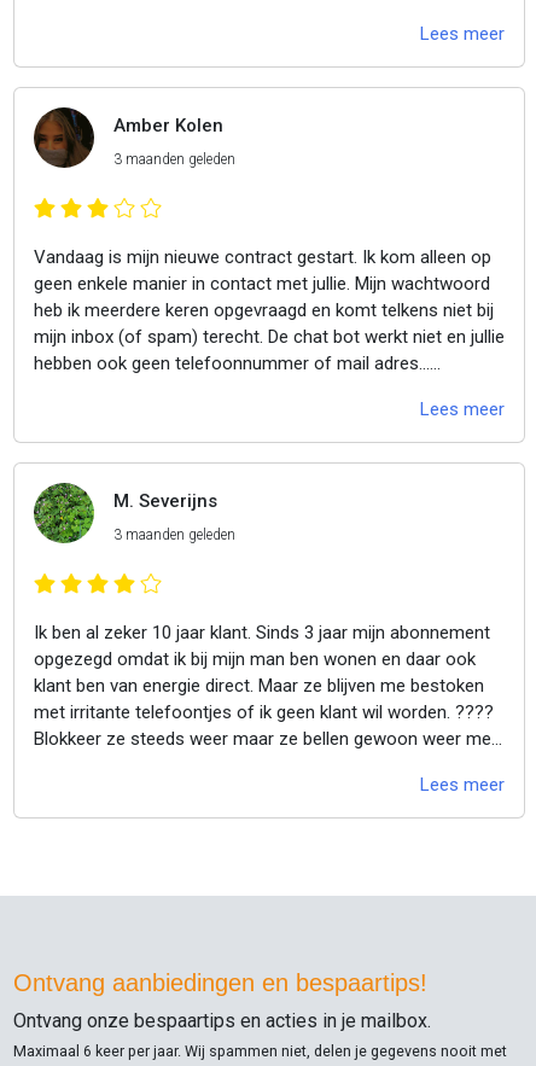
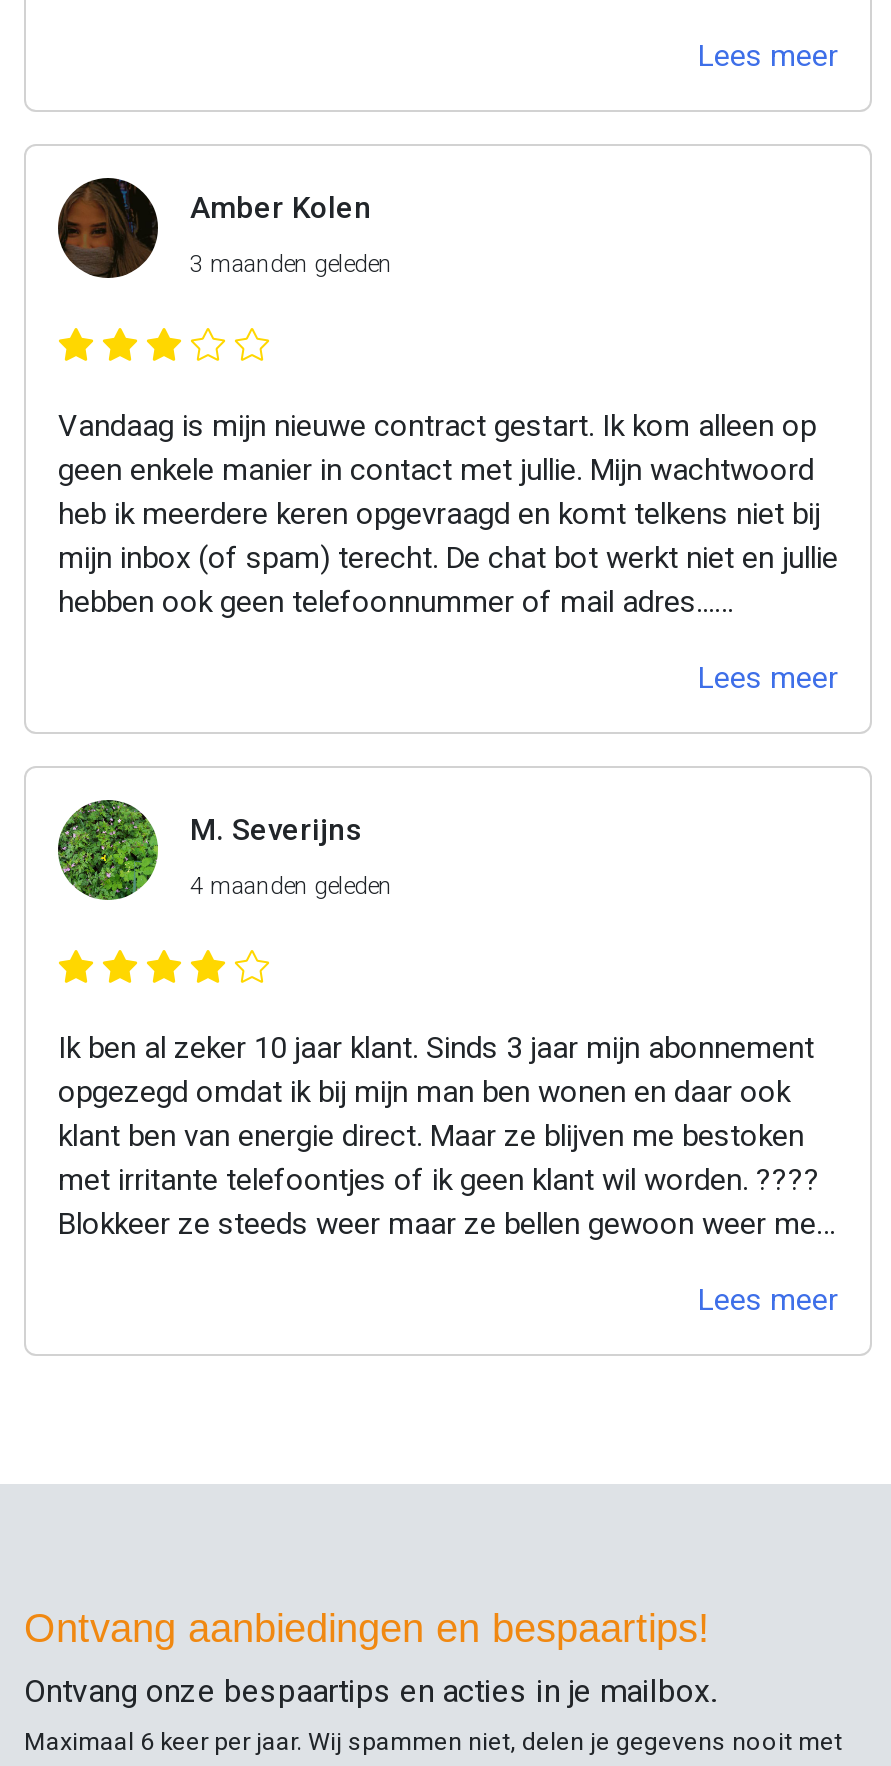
- 3 maanden geleden
+ 4 maanden geleden
